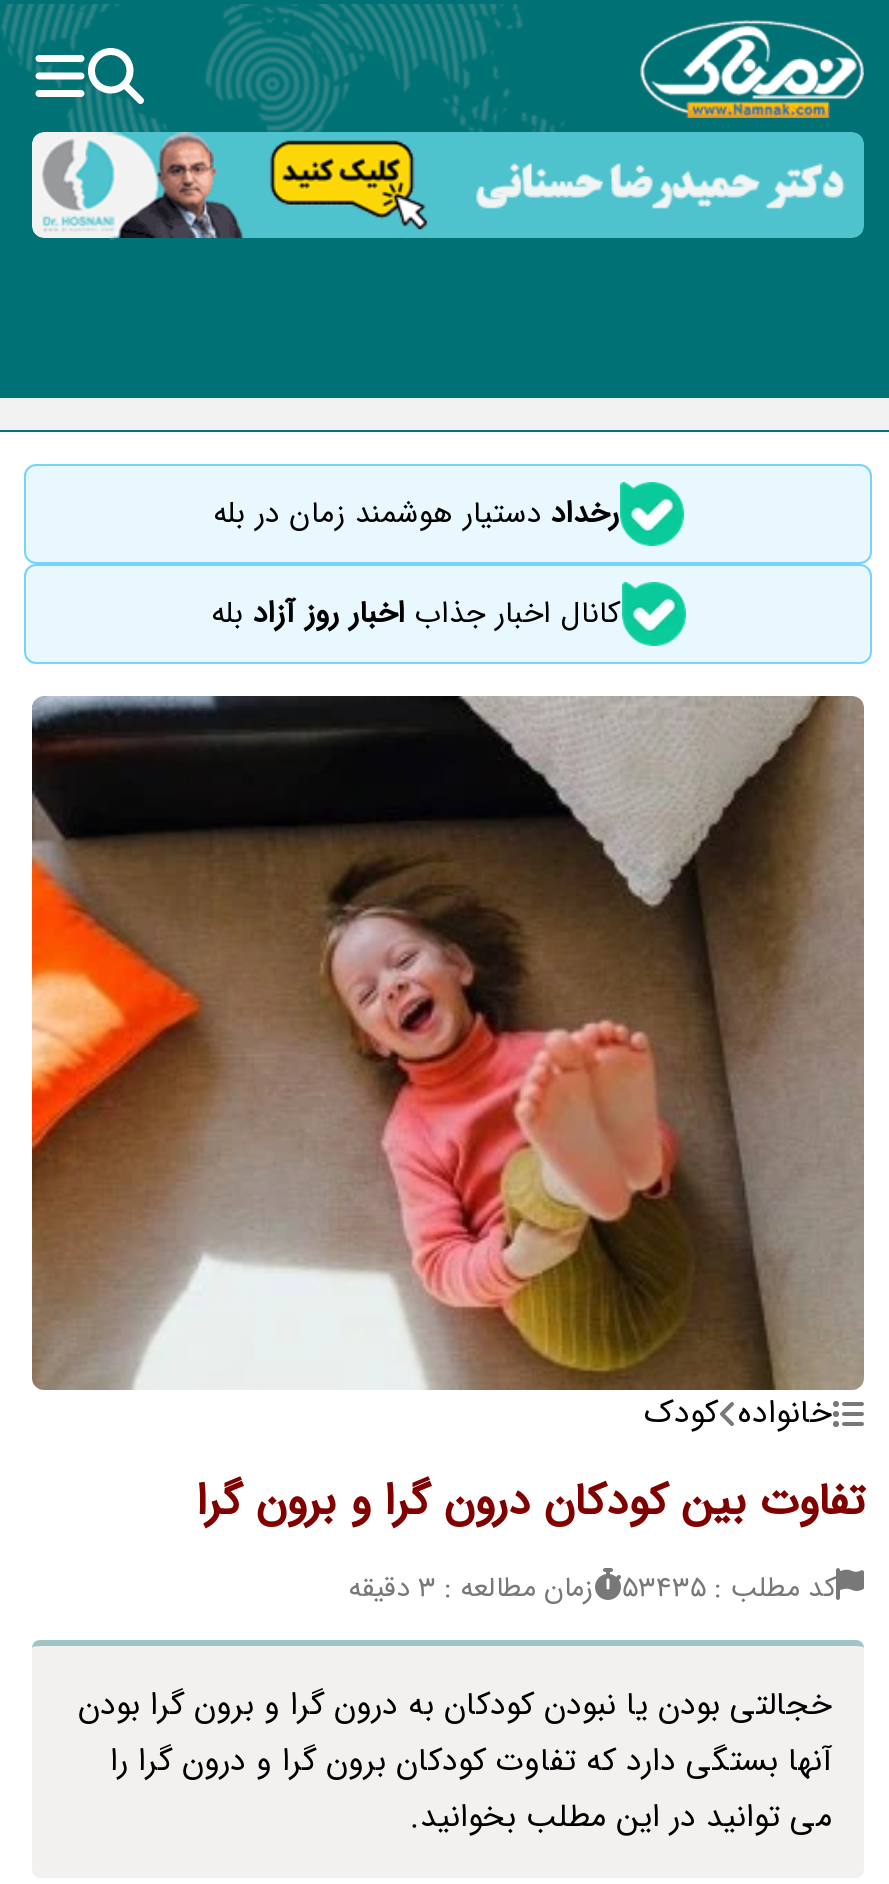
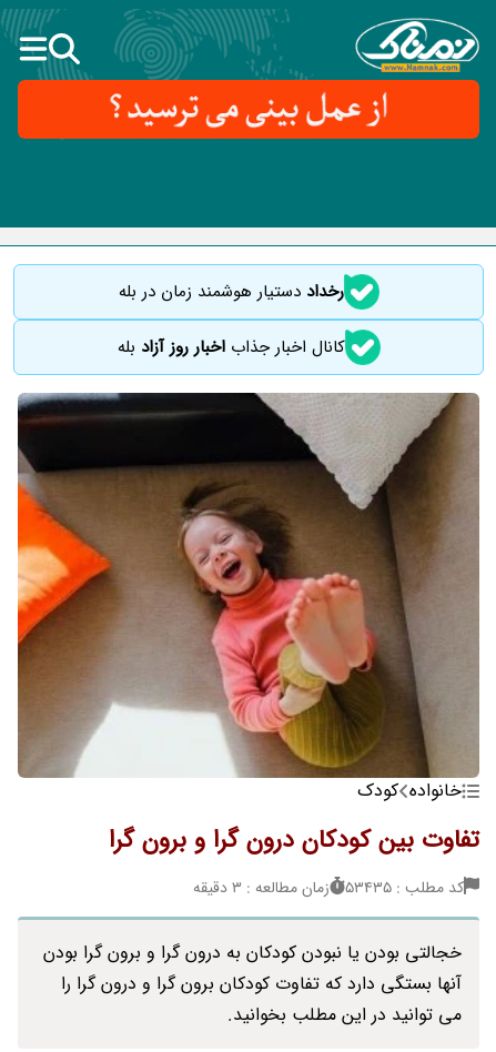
- [image]
+ [image]
